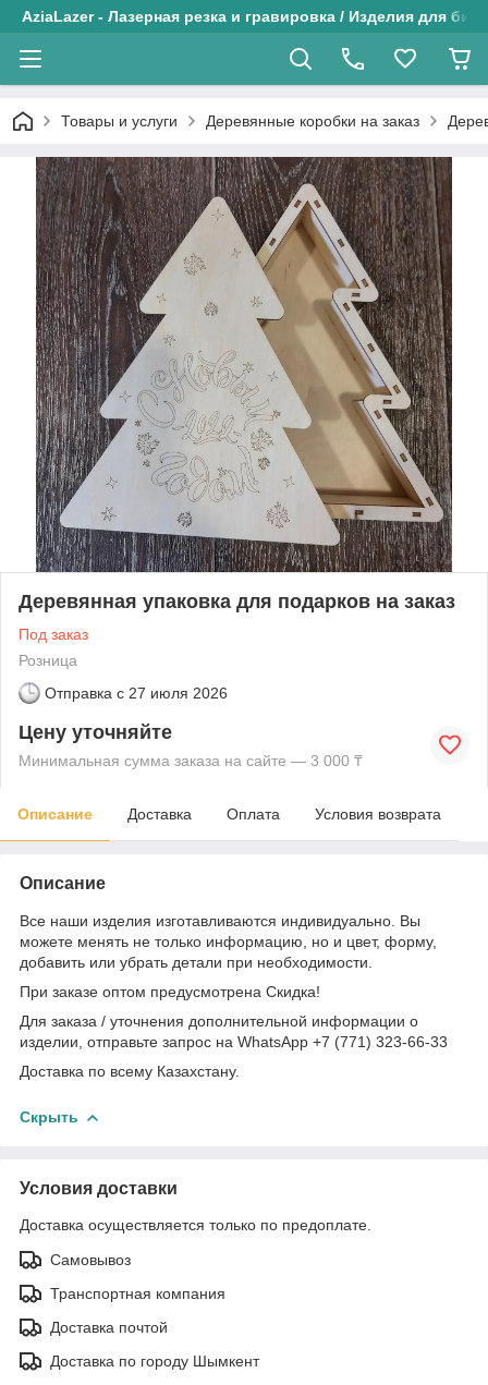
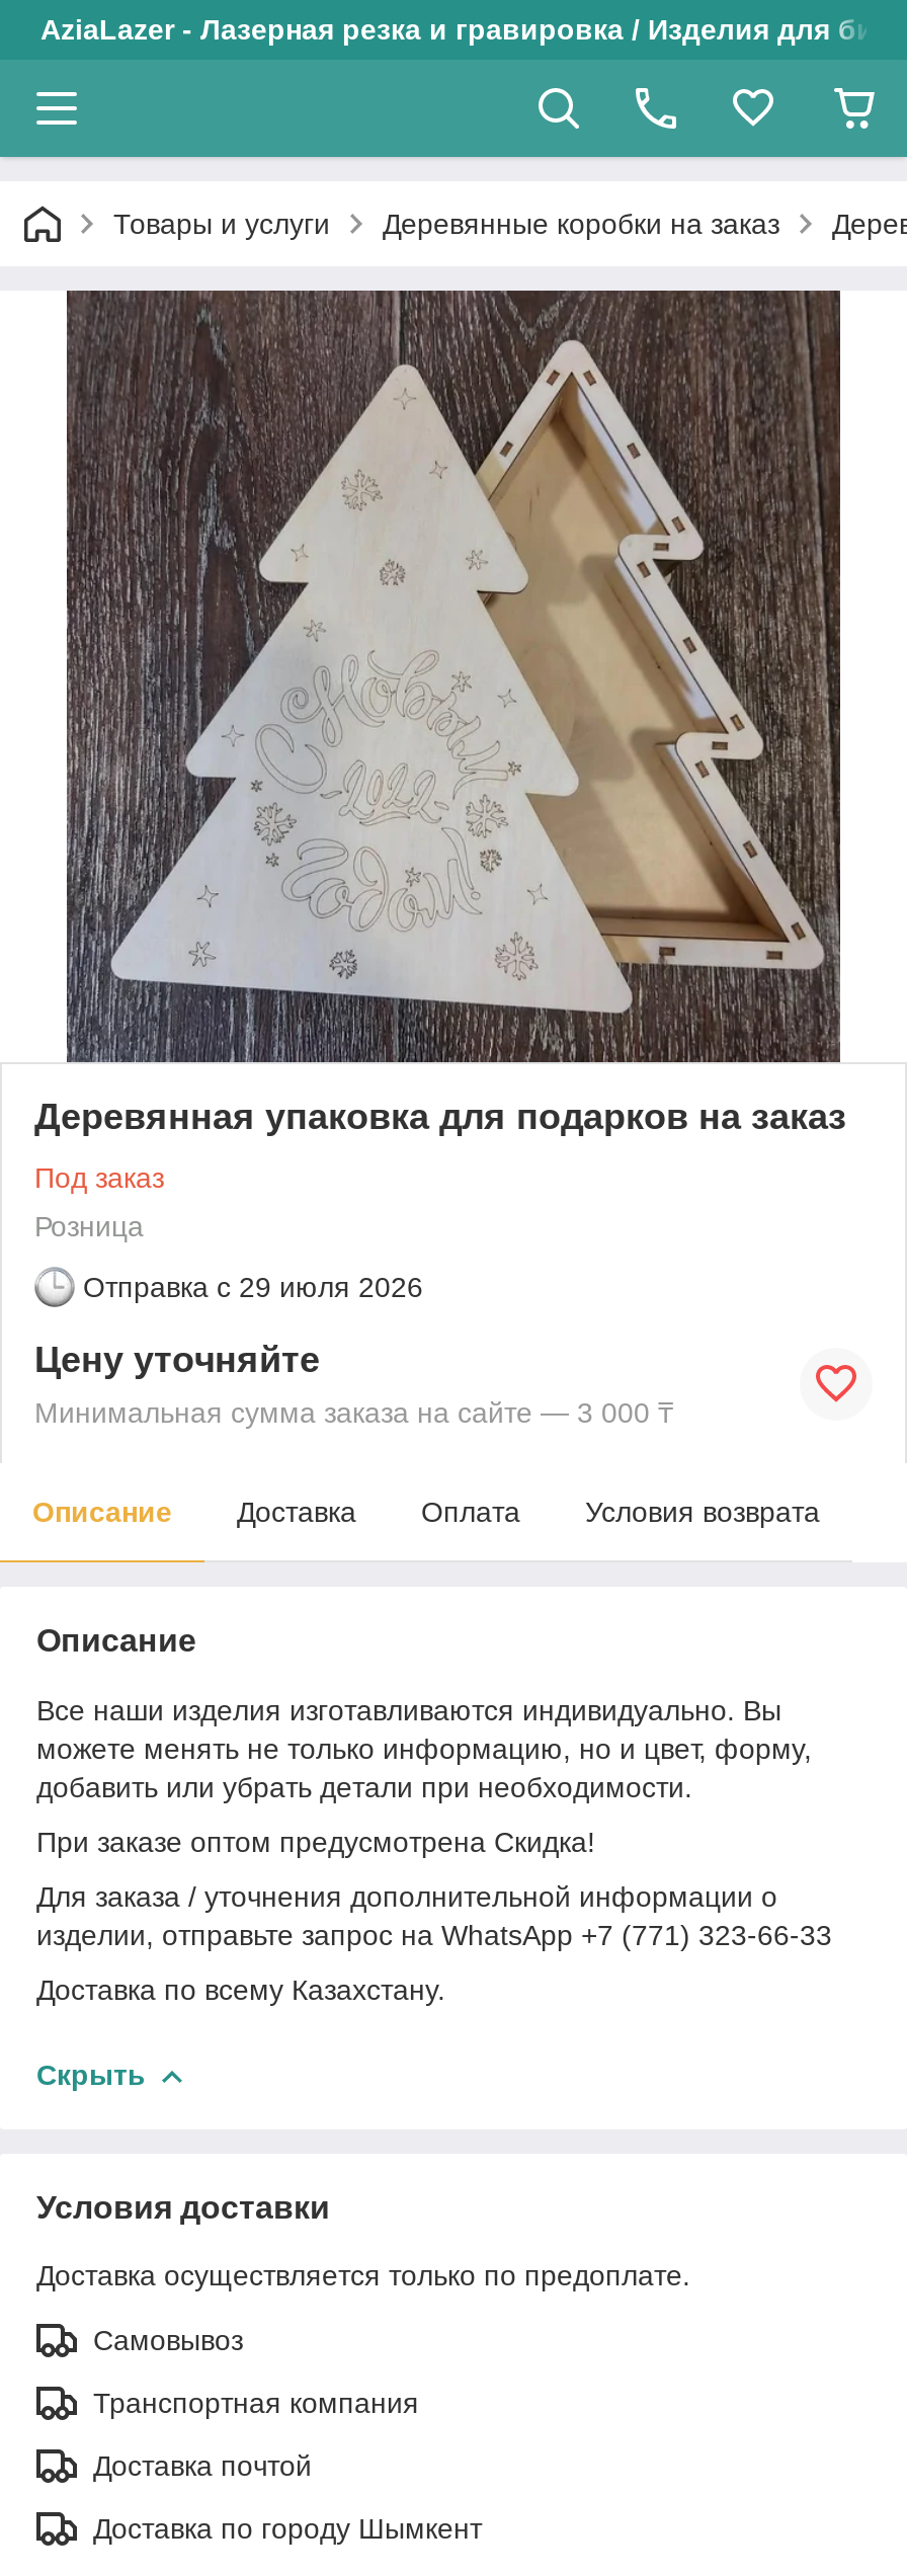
- Отправка с 27 июля 2026
+ Отправка с 29 июля 2026
